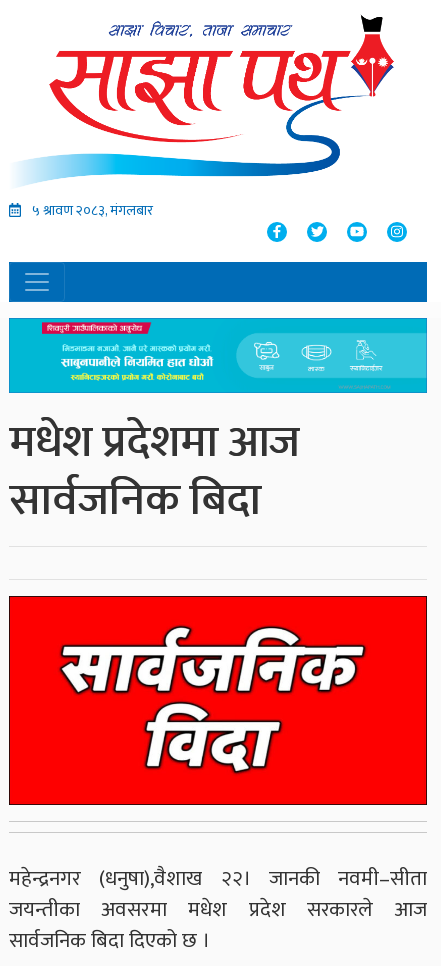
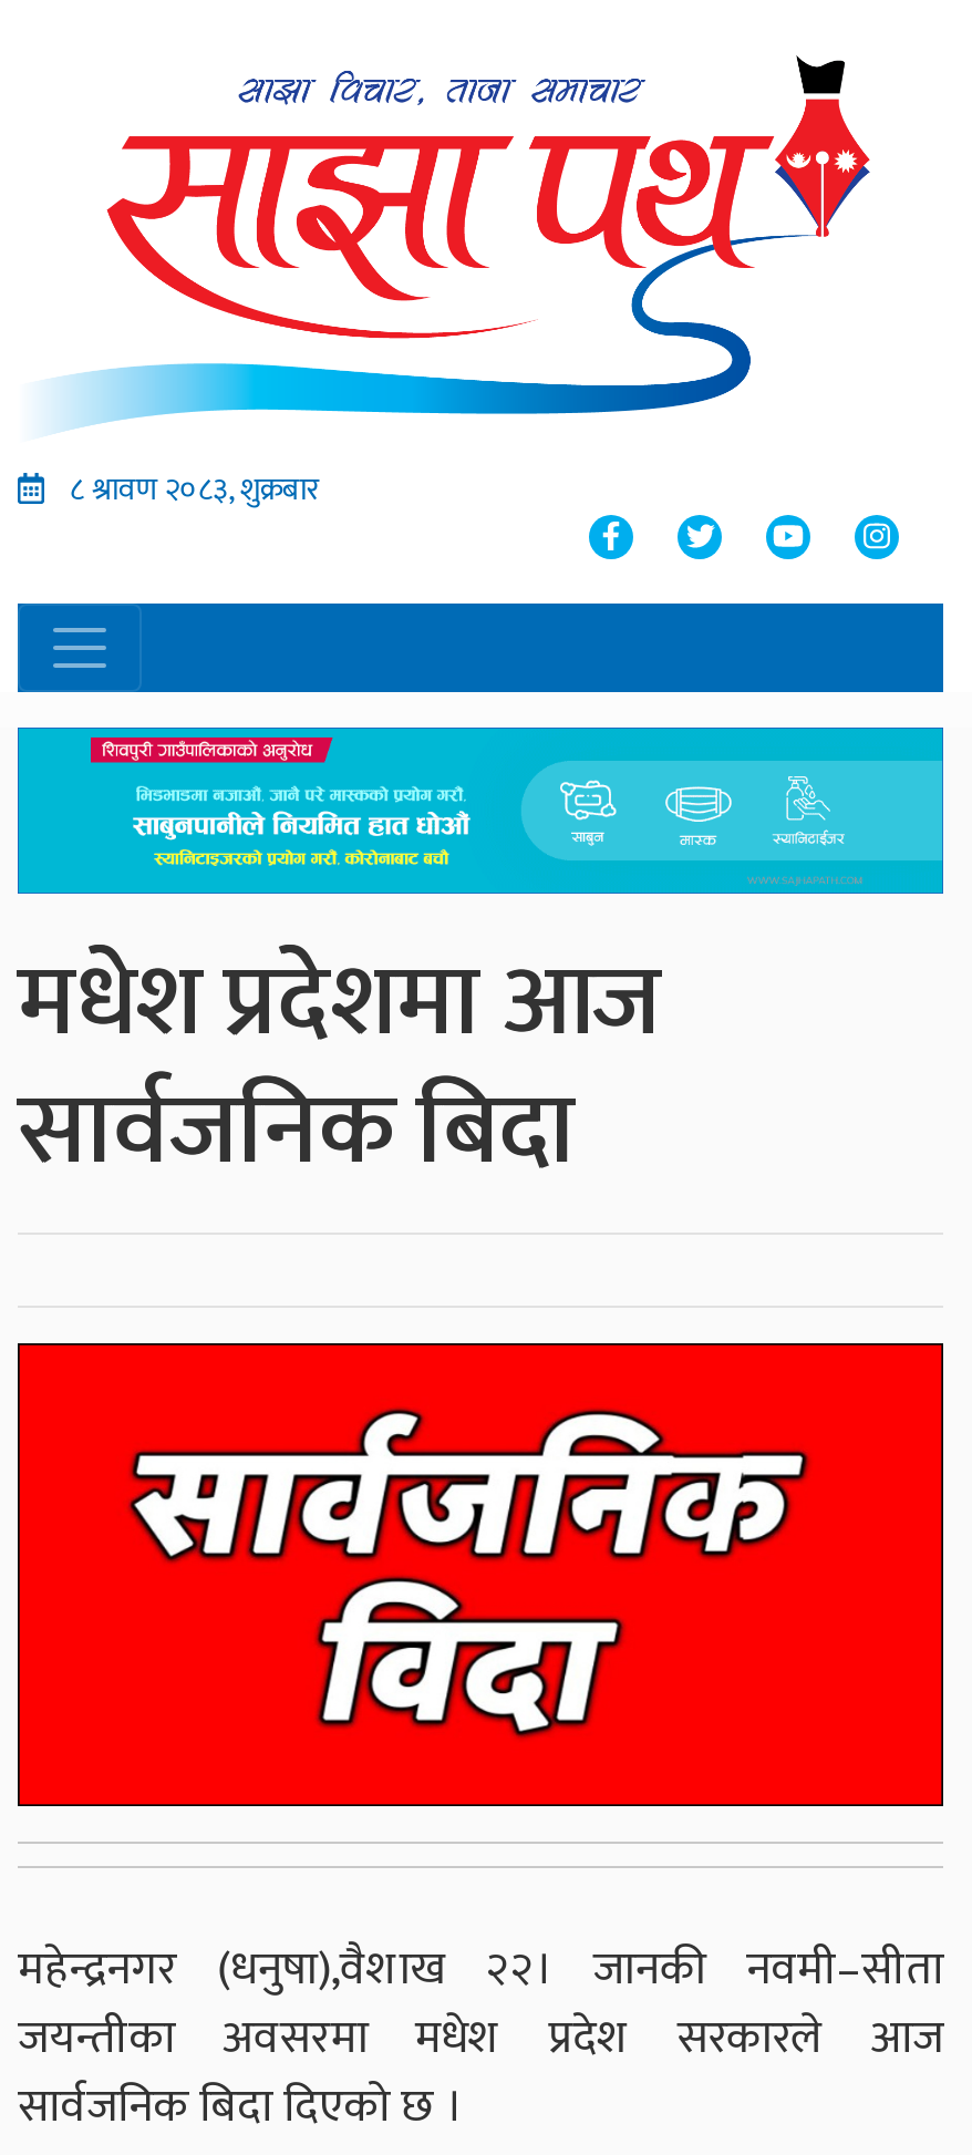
- ५ श्रावण २०८३, मंगलबार
+ ८ श्रावण २०८३, शुक्रबार
